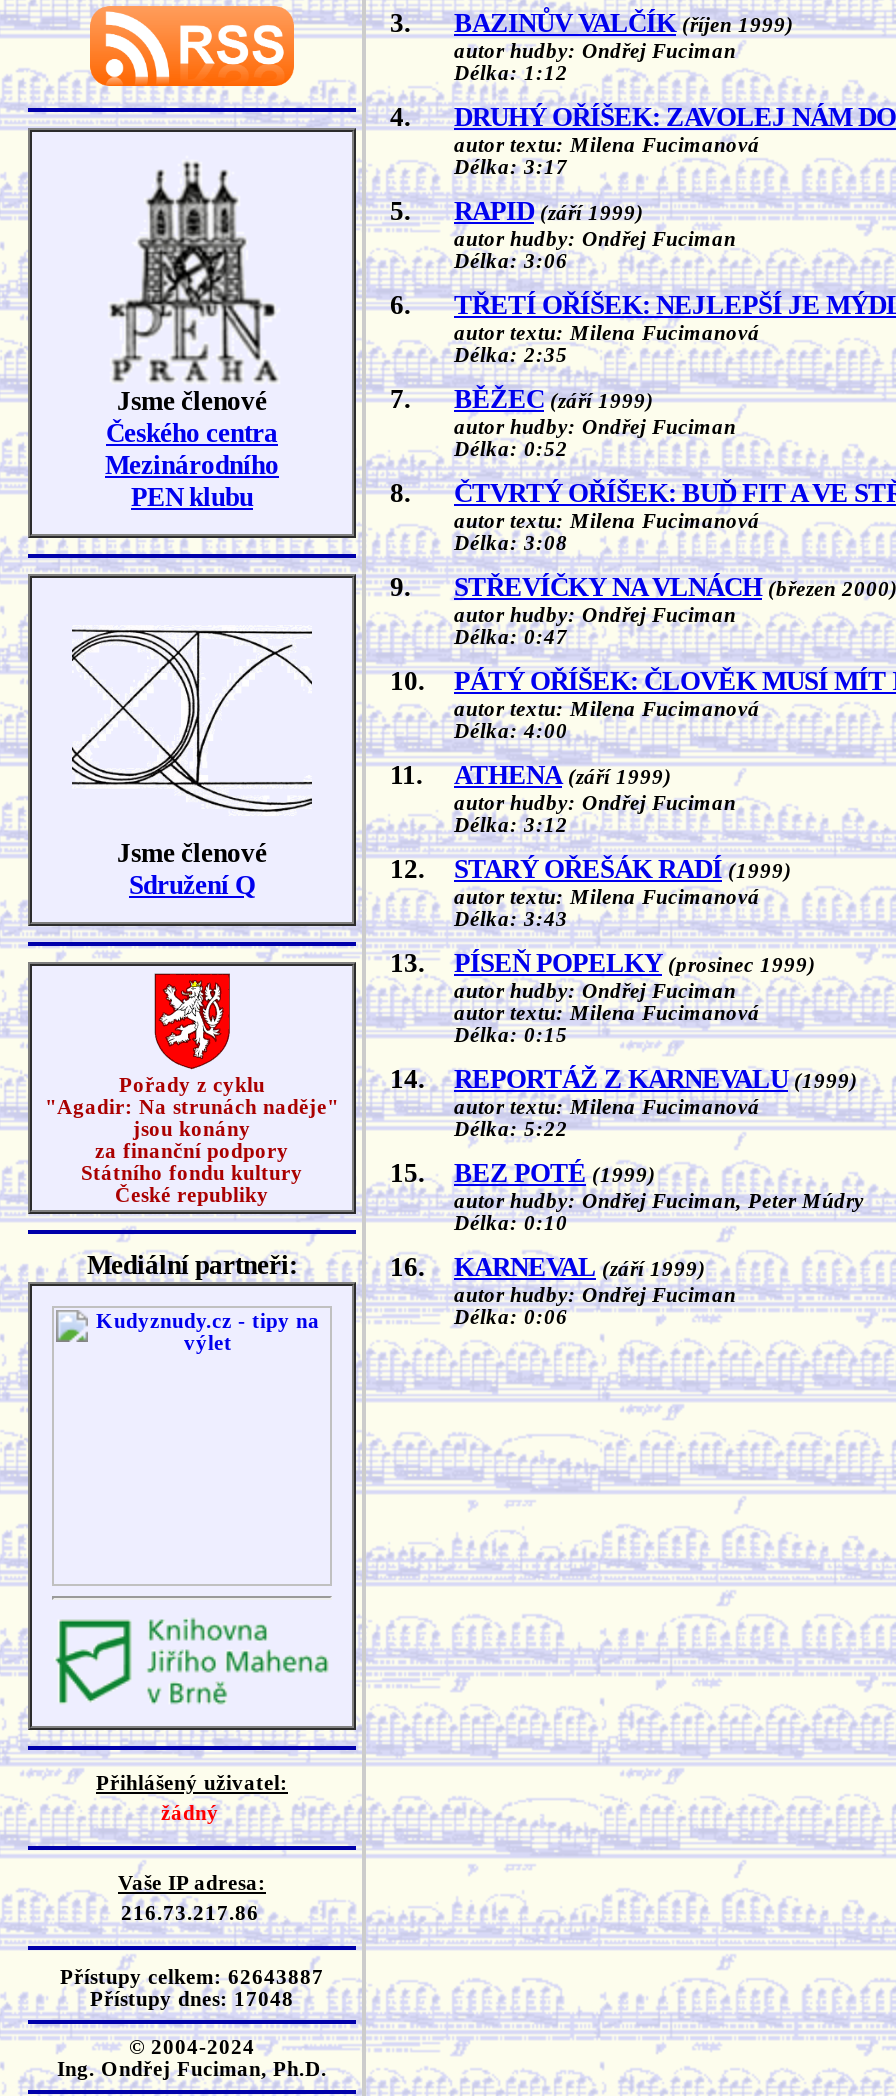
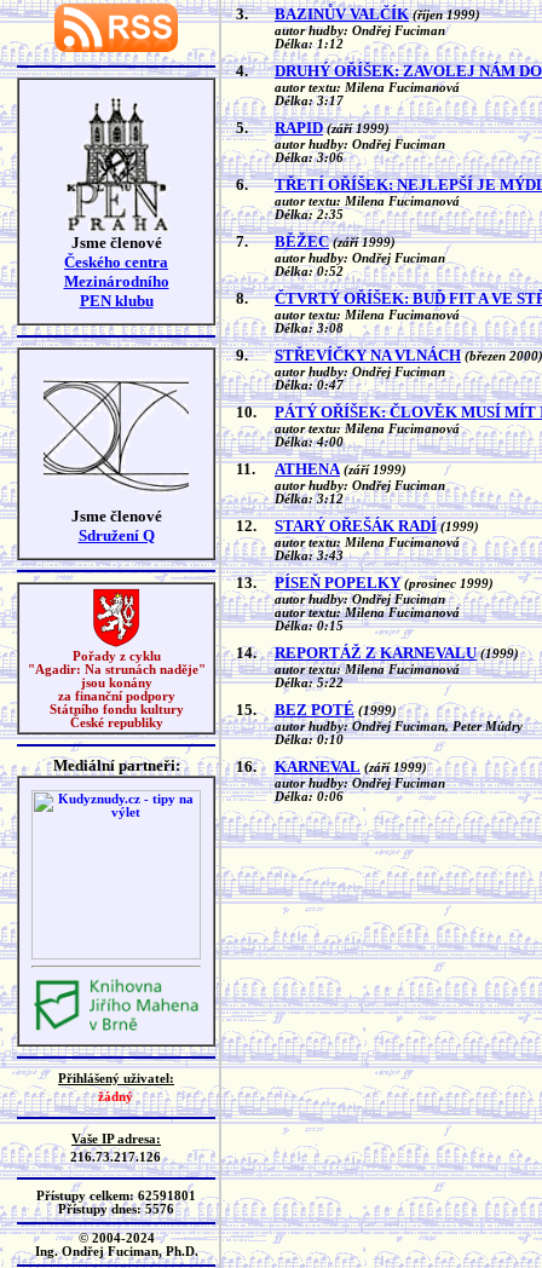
- 216.73.217.86
+ 216.73.217.126

- Přístupy celkem: 62643887
+ Přístupy celkem: 62591801

- Přístupy dnes: 17048
+ Přístupy dnes: 5576
